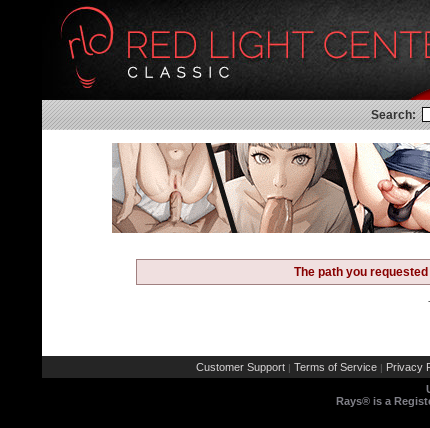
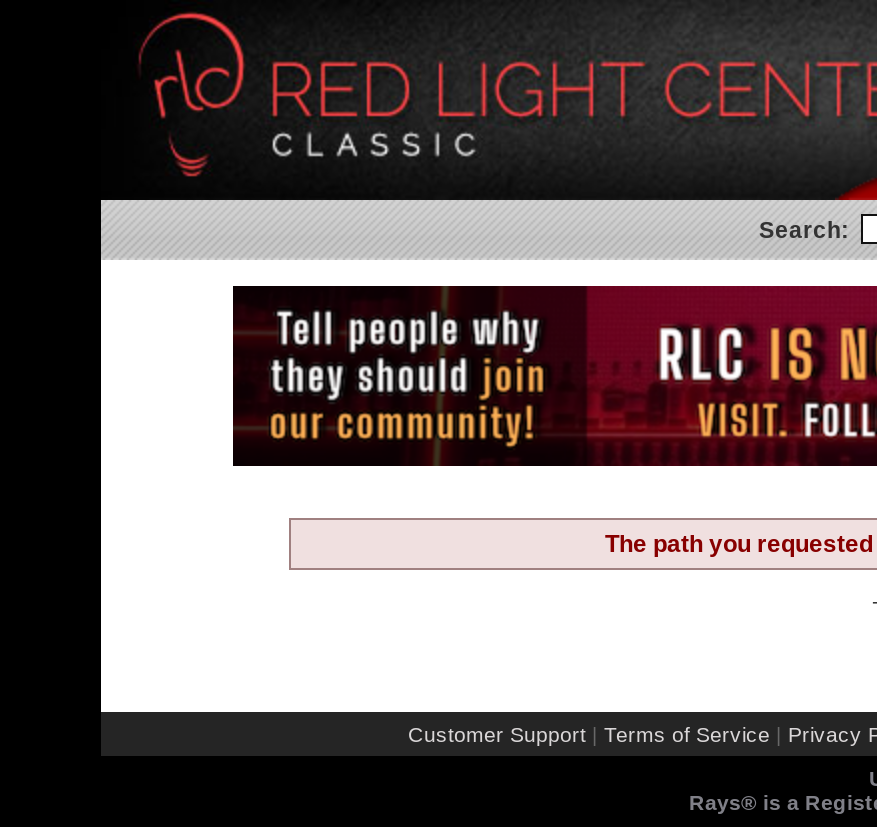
- [image]
+ [image]
